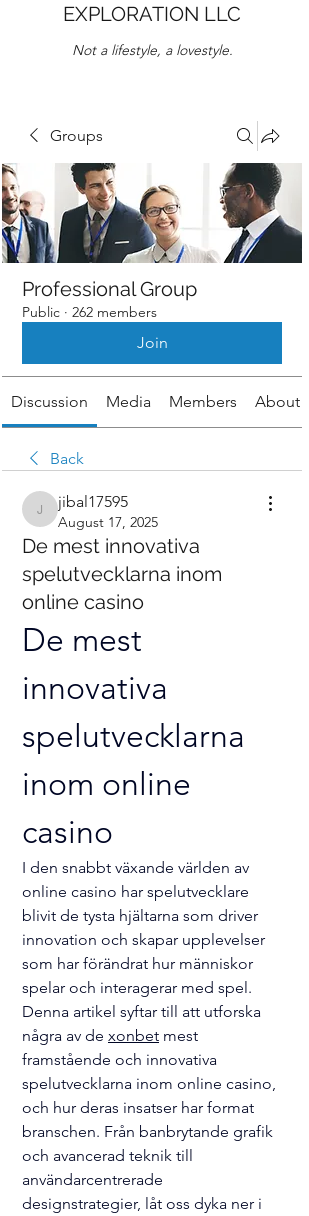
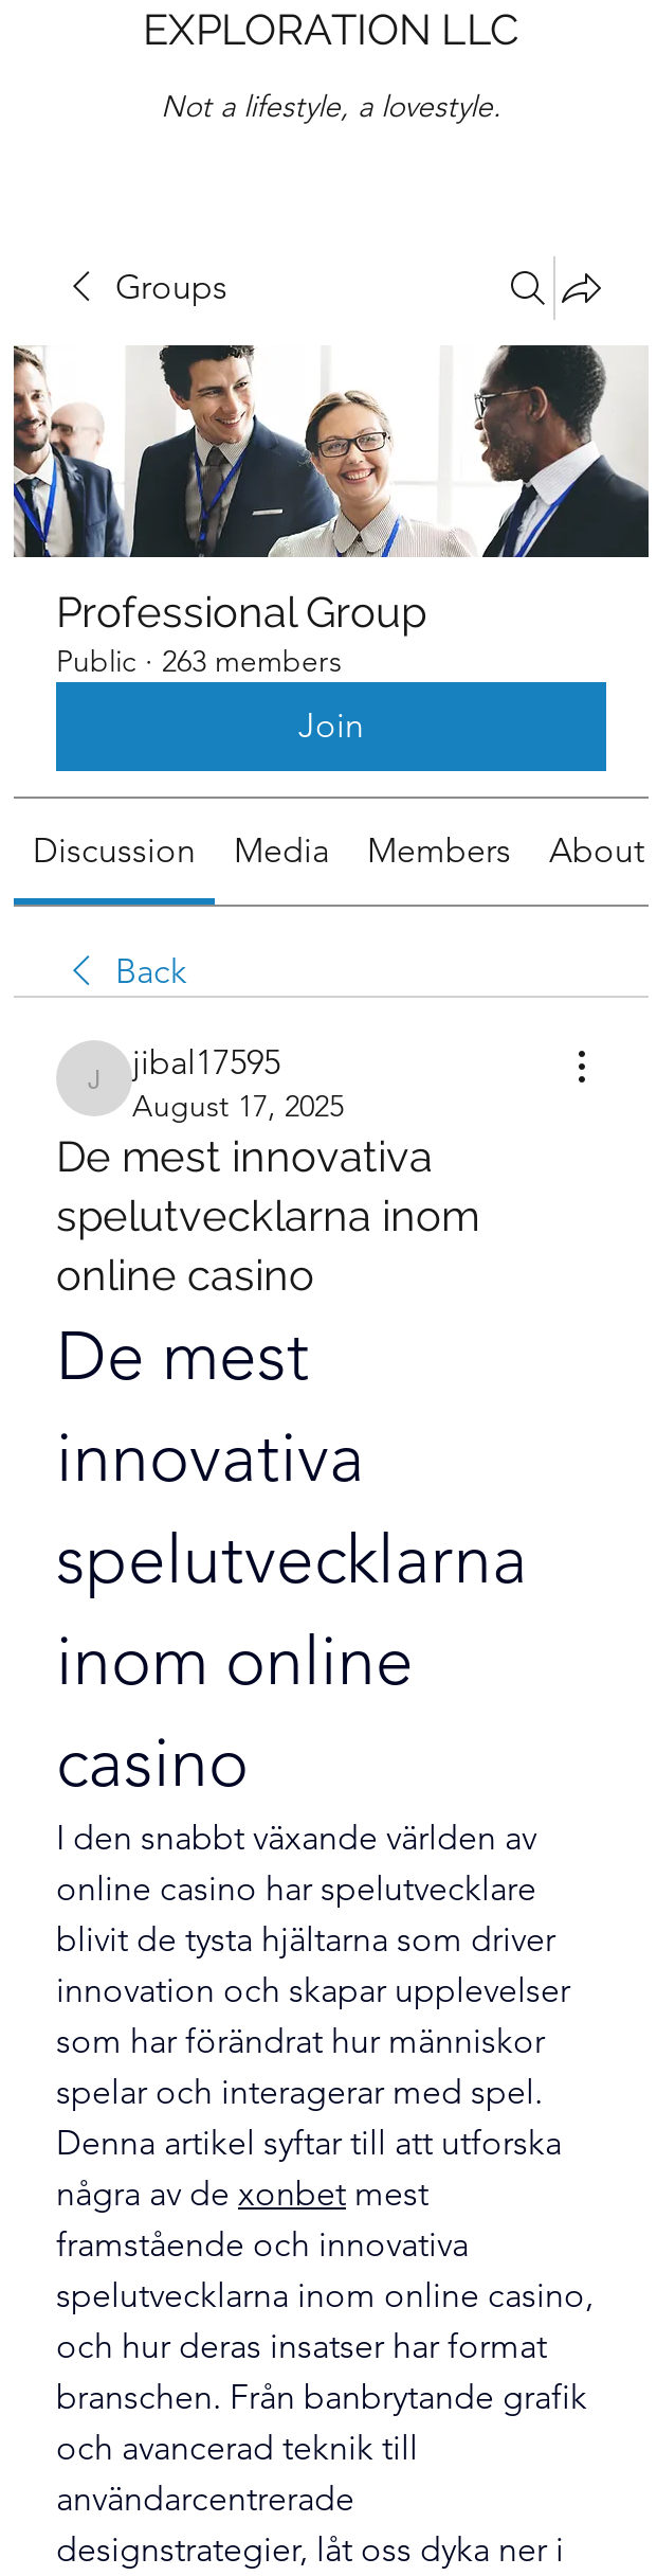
- Public · 262 members
+ Public · 263 members
